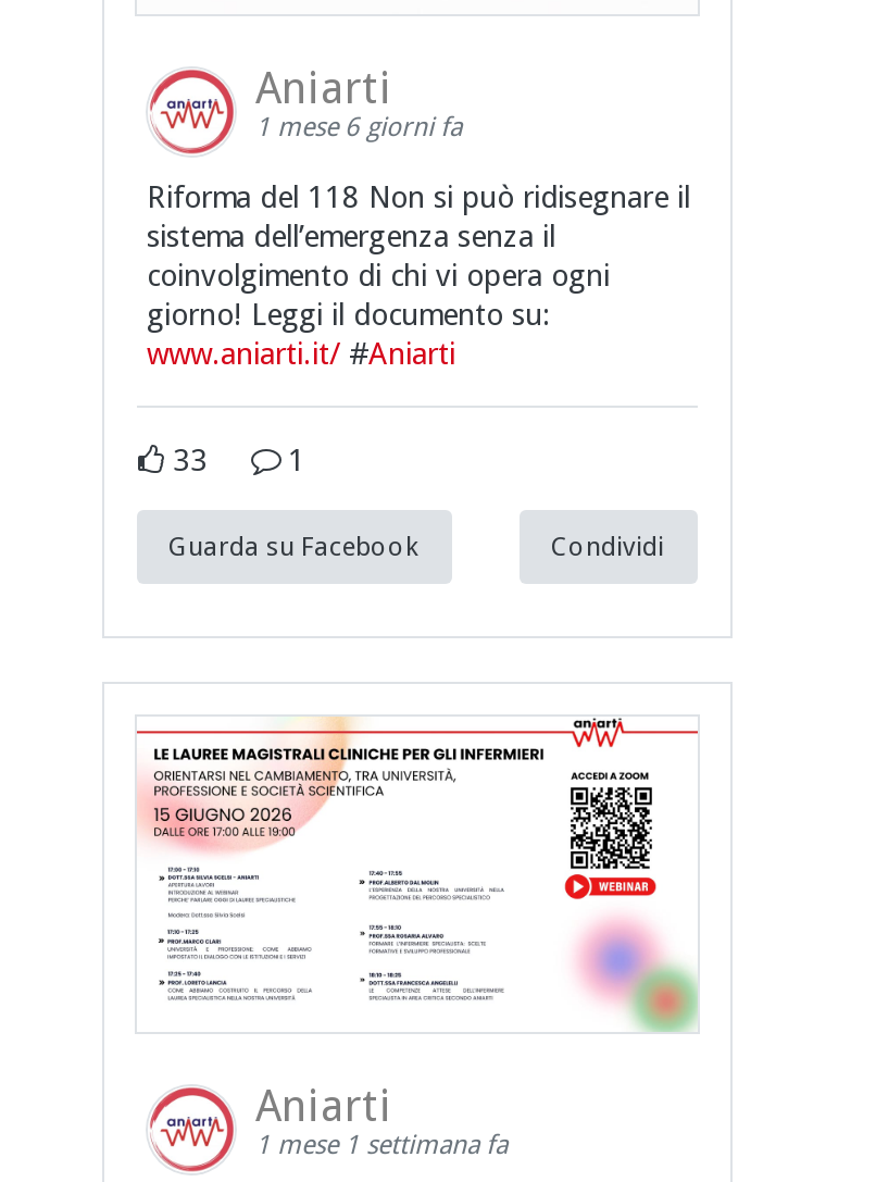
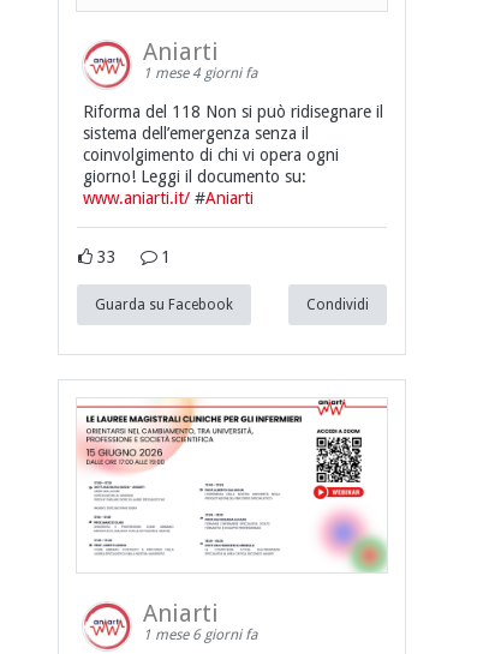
moved down: 1 mese 6 giorni fa

+ 1 mese 4 giorni fa

- 1 mese 1 settimana fa
